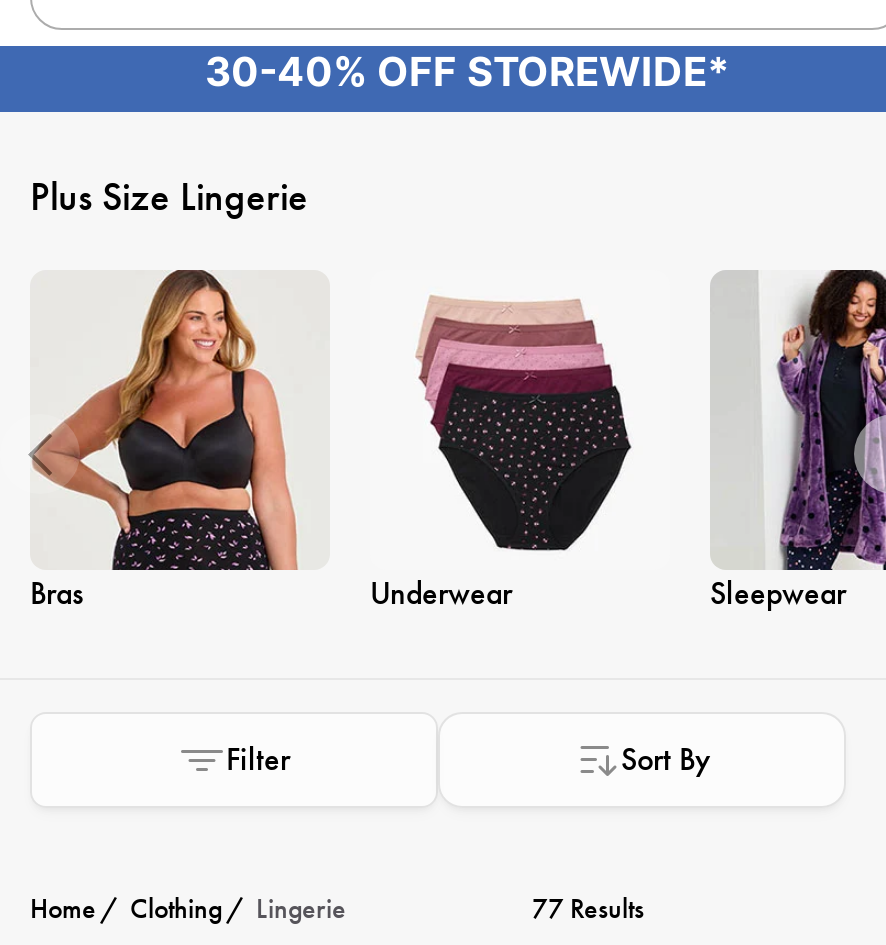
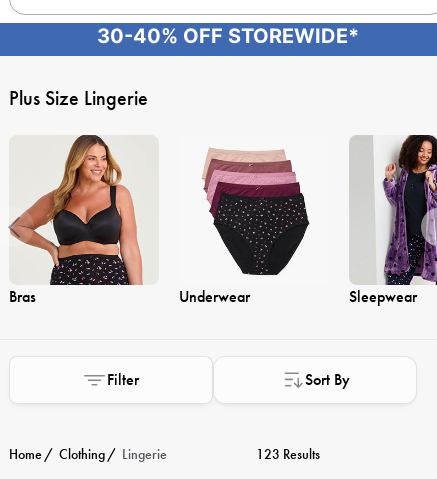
- 77 Results
+ 123 Results
